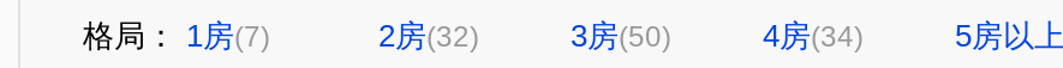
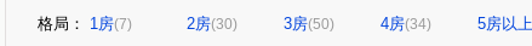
- 2房(32)
+ 2房(30)
